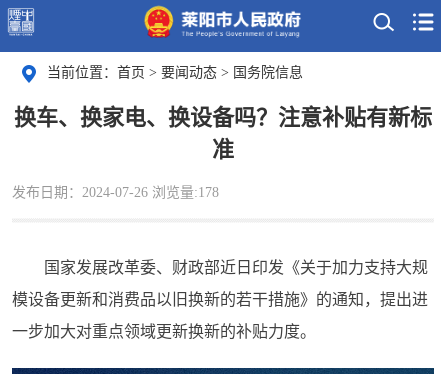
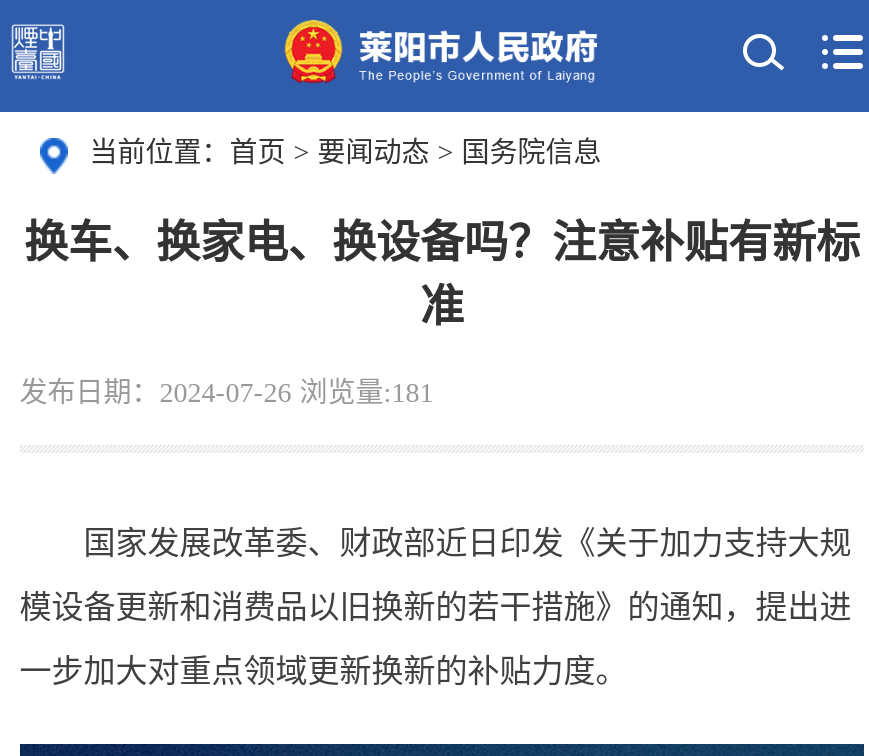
- 发布日期：2024-07-26 浏览量:178
+ 发布日期：2024-07-26 浏览量:181
